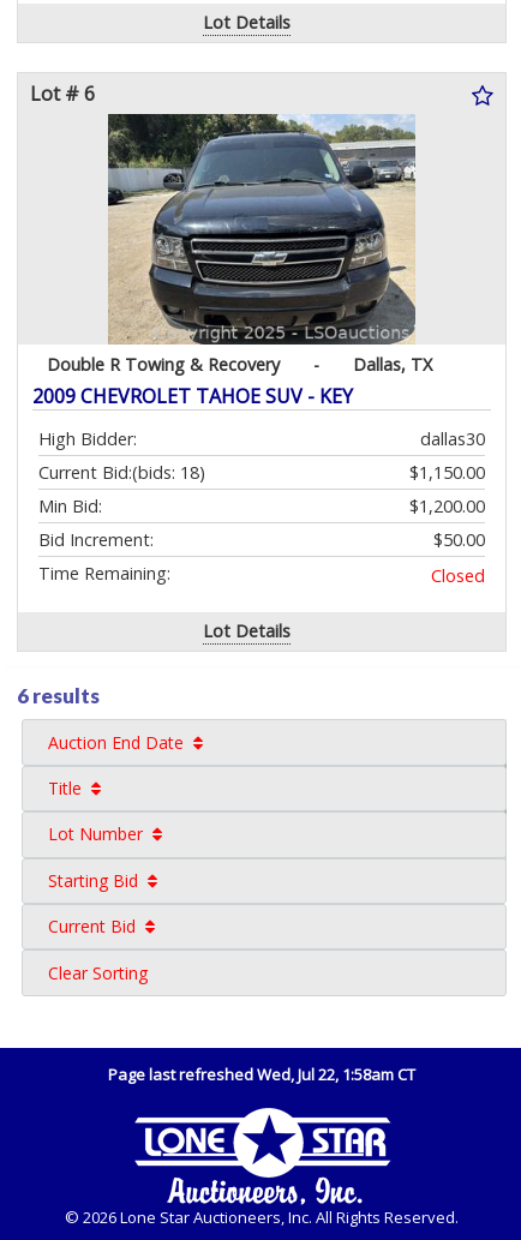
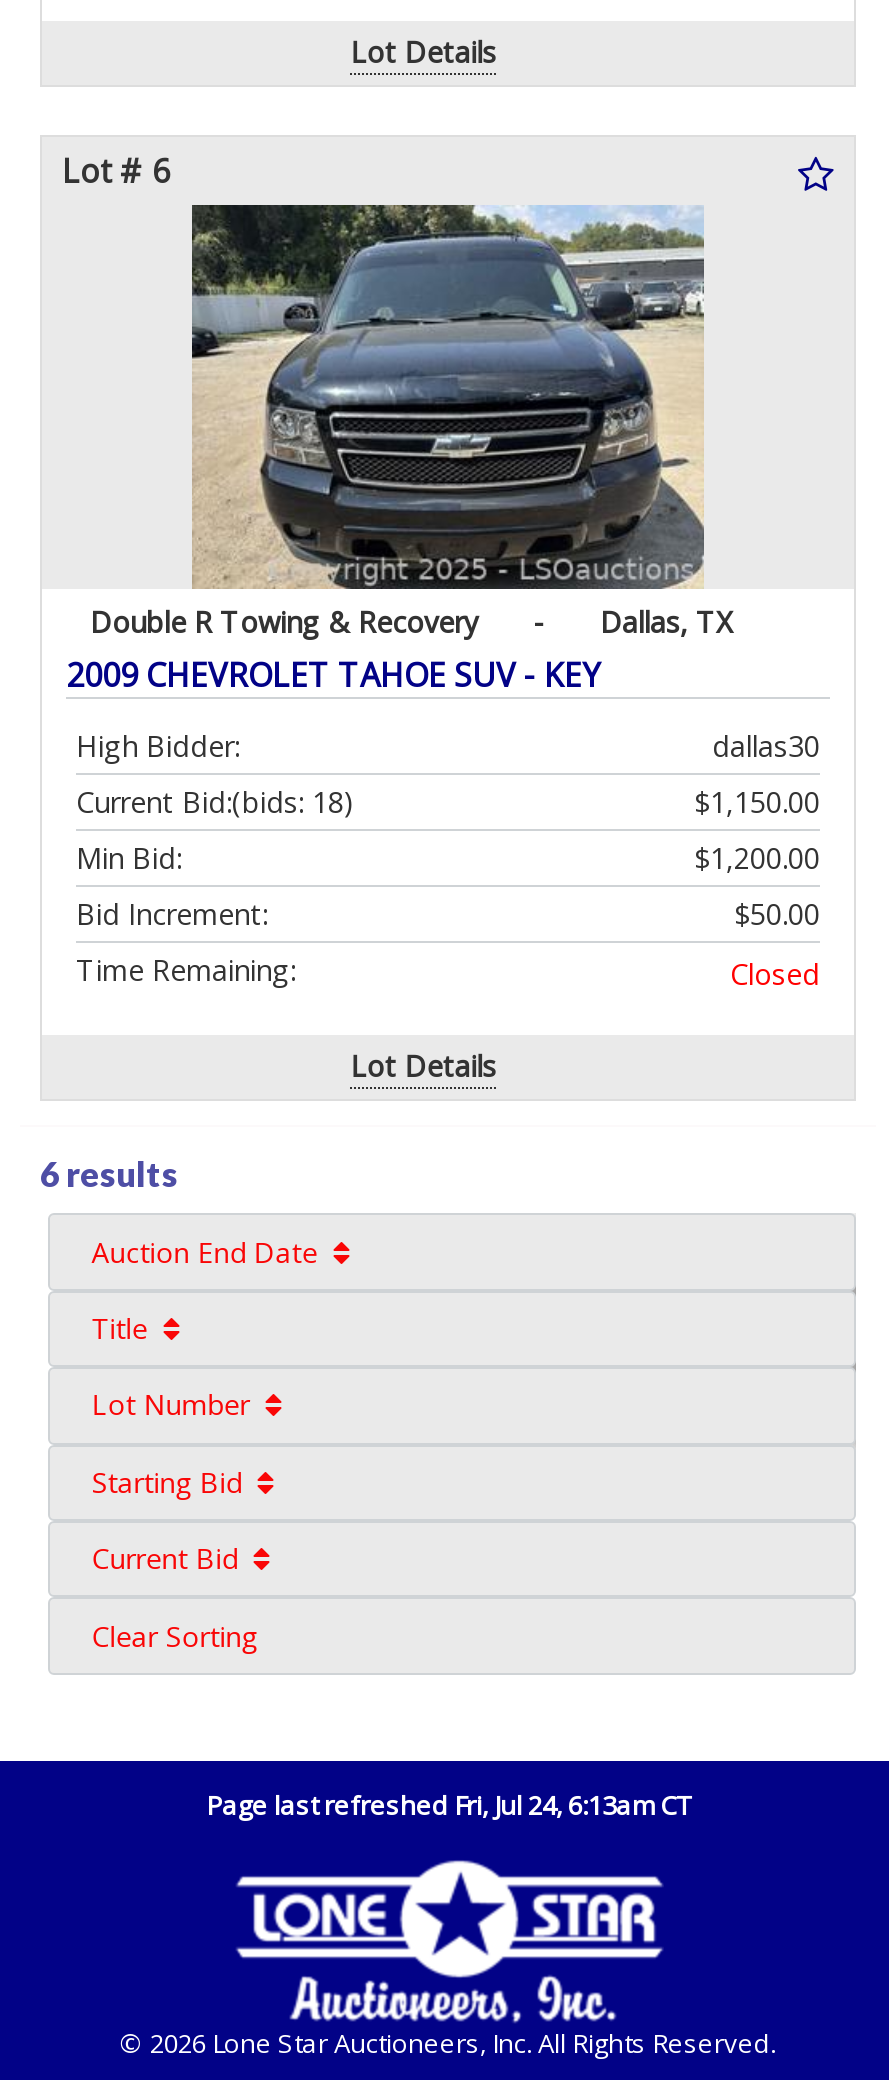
- Page last refreshed Wed, Jul 22, 1:58am CT
+ Page last refreshed Fri, Jul 24, 6:13am CT
